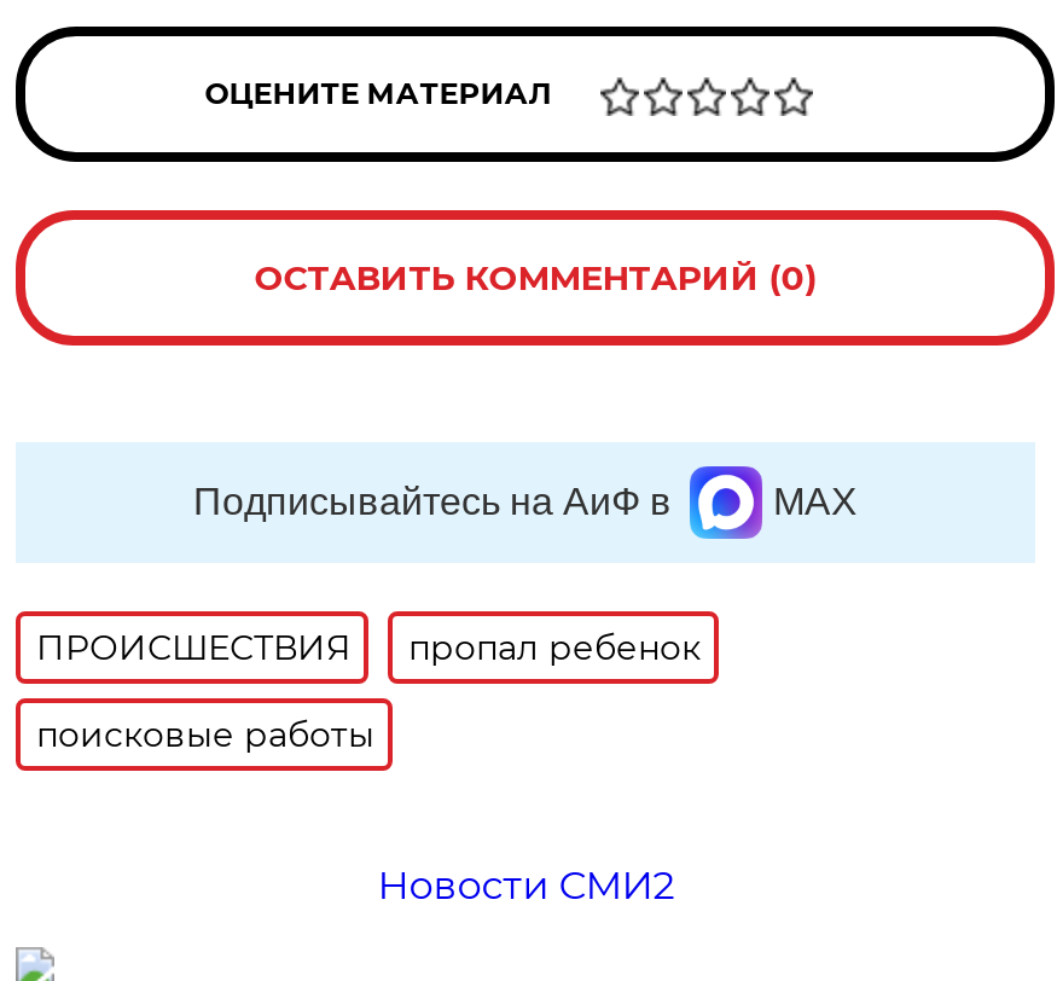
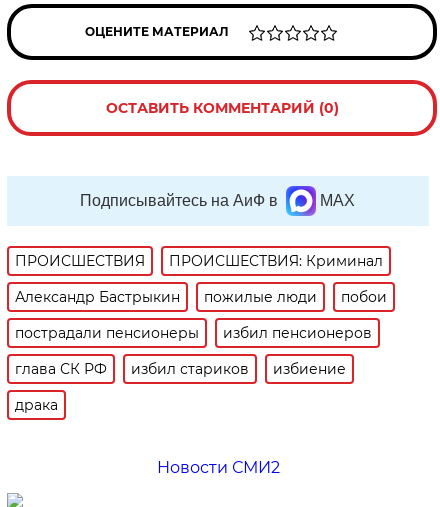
- пропал ребенок
- поисковые работы
+ ПРОИСШЕСТВИЯ: Криминал
+ Александр Бастрыкин
+ пожилые люди
+ побои
+ пострадали пенсионеры
+ избил пенсионеров
+ глава СК РФ
+ избил стариков
+ избиение
+ драка
